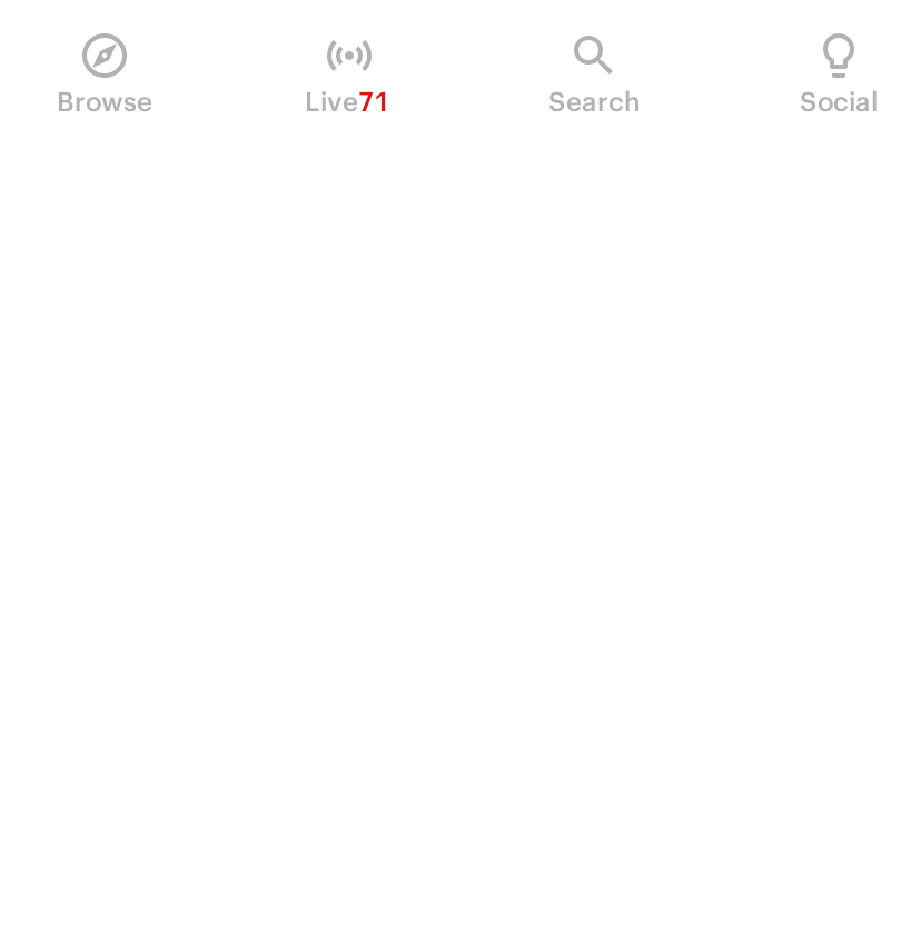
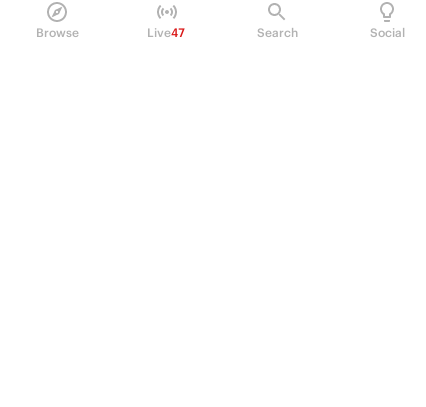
- Live71
+ Live47
